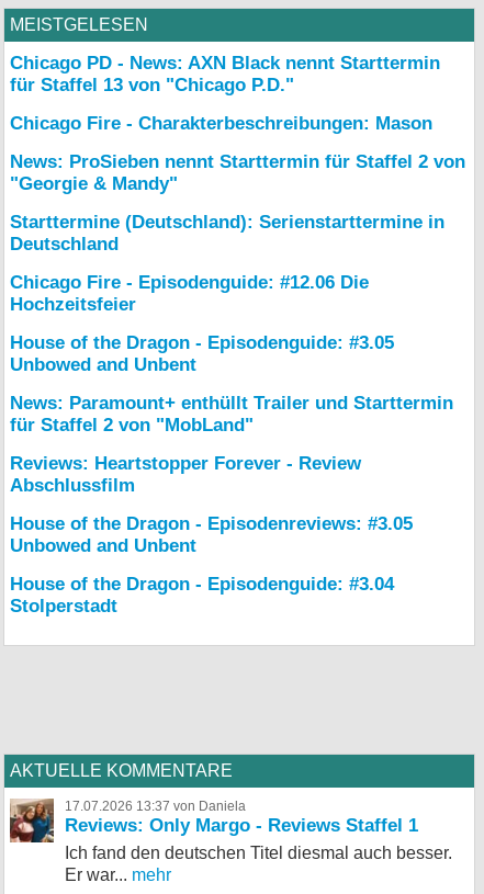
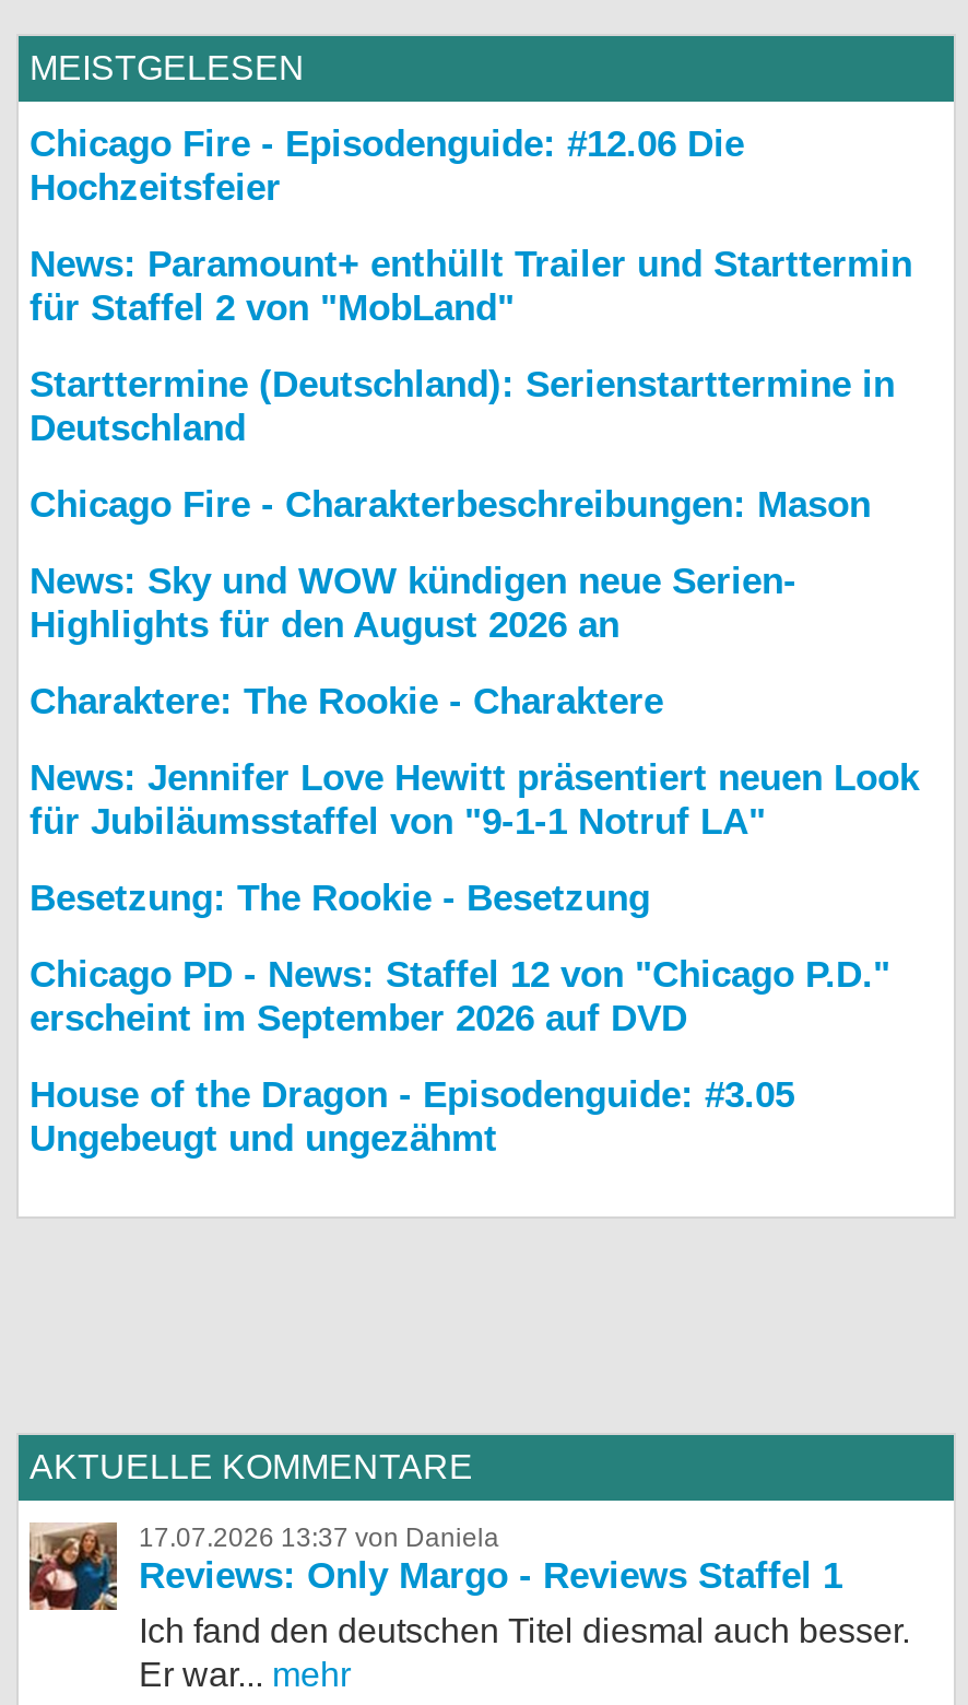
- Chicago PD - News: AXN Black nennt Starttermin
- für Staffel 13 von "Chicago P.D."
- News: ProSieben nennt Starttermin für Staffel 2 von
- "Georgie & Mandy"

moved down: Chicago Fire - Charakterbeschreibungen: Mason

+ News: Sky und WOW kündigen neue Serien-
+ Highlights für den August 2026 an
+ Charaktere: The Rookie - Charaktere
+ News: Jennifer Love Hewitt präsentiert neuen Look
+ für Jubiläumsstaffel von "9-1-1 Notruf LA"
+ Besetzung: The Rookie - Besetzung
+ Chicago PD - News: Staffel 12 von "Chicago P.D."
+ erscheint im September 2026 auf DVD

moved up: Chicago Fire - Episodenguide: #12.06 Die | Hochzeitsfeier

moved down: House of the Dragon - Episodenguide: #3.05

- Unbowed and Unbent
- Reviews: Heartstopper Forever - Review
- Abschlussfilm
- House of the Dragon - Episodenreviews: #3.05
- Unbowed and Unbent
- House of the Dragon - Episodenguide: #3.04
- Stolperstadt
+ Ungebeugt und ungezähmt

moved up: News: Paramount+ enthüllt Trailer und Starttermin | für Staffel 2 von "MobLand"
